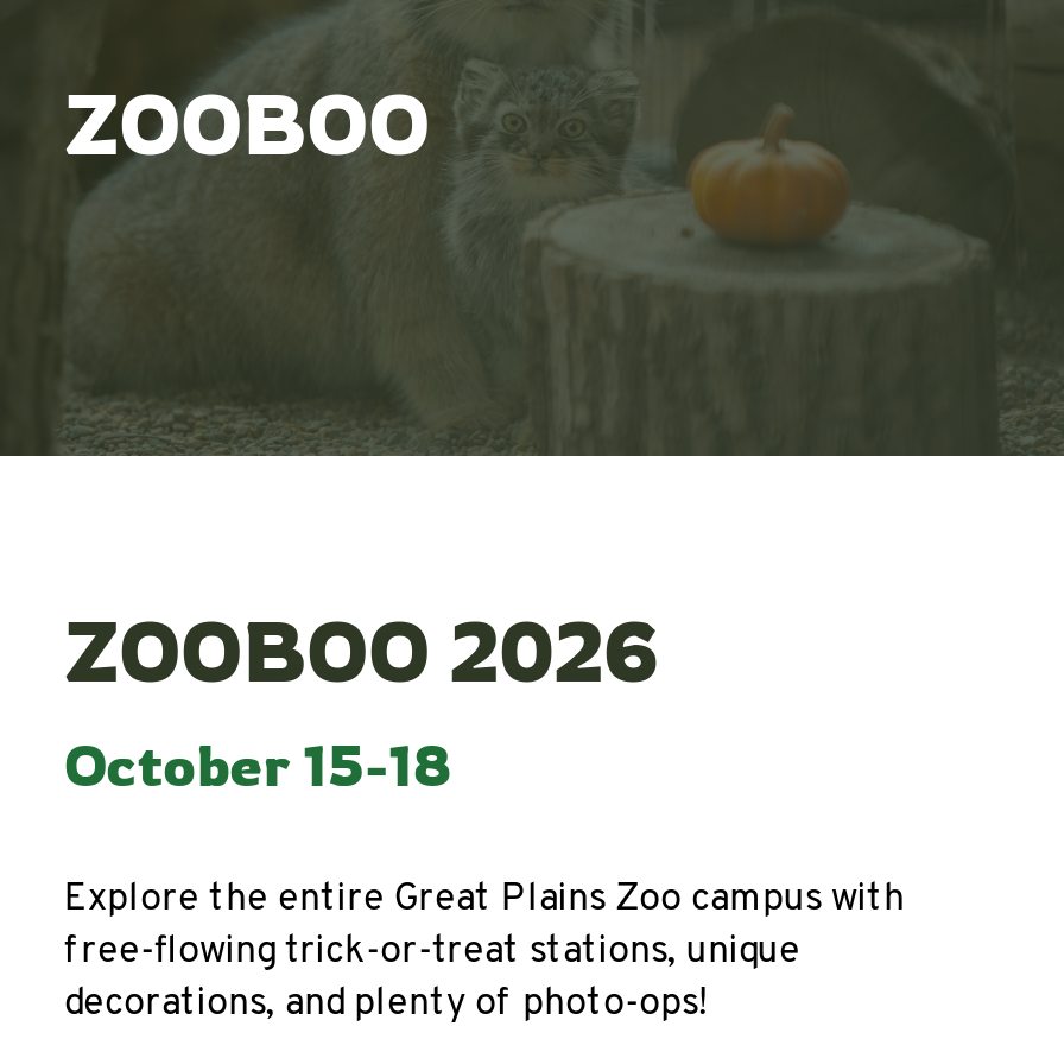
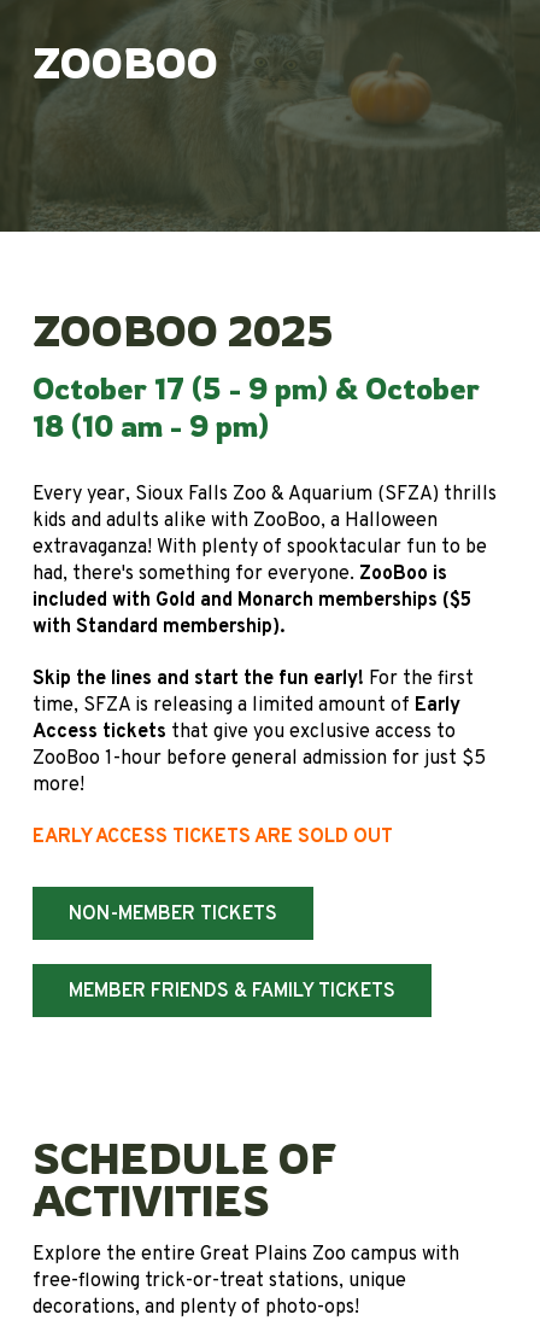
- ZOOBOO 2026
- October 15-18
+ ZOOBOO 2025
+ October 17 (5 - 9 pm) & October
+ 18 (10 am - 9 pm)
+ Every year, Sioux Falls Zoo & Aquarium (SFZA) thrills
+ kids and adults alike with ZooBoo, a Halloween
+ extravaganza! With plenty of spooktacular fun to be
+ had, there's something for everyone. ZooBoo is
+ included with Gold and Monarch memberships ($5
+ with Standard membership).
+ Skip the lines and start the fun early! For the first
+ time, SFZA is releasing a limited amount of Early
+ Access tickets that give you exclusive access to
+ ZooBoo 1-hour before general admission for just $5
+ more!
+ EARLY ACCESS TICKETS ARE SOLD OUT
+ NON-MEMBER TICKETS
+ MEMBER FRIENDS & FAMILY TICKETS
+ SCHEDULE OF
+ ACTIVITIES
